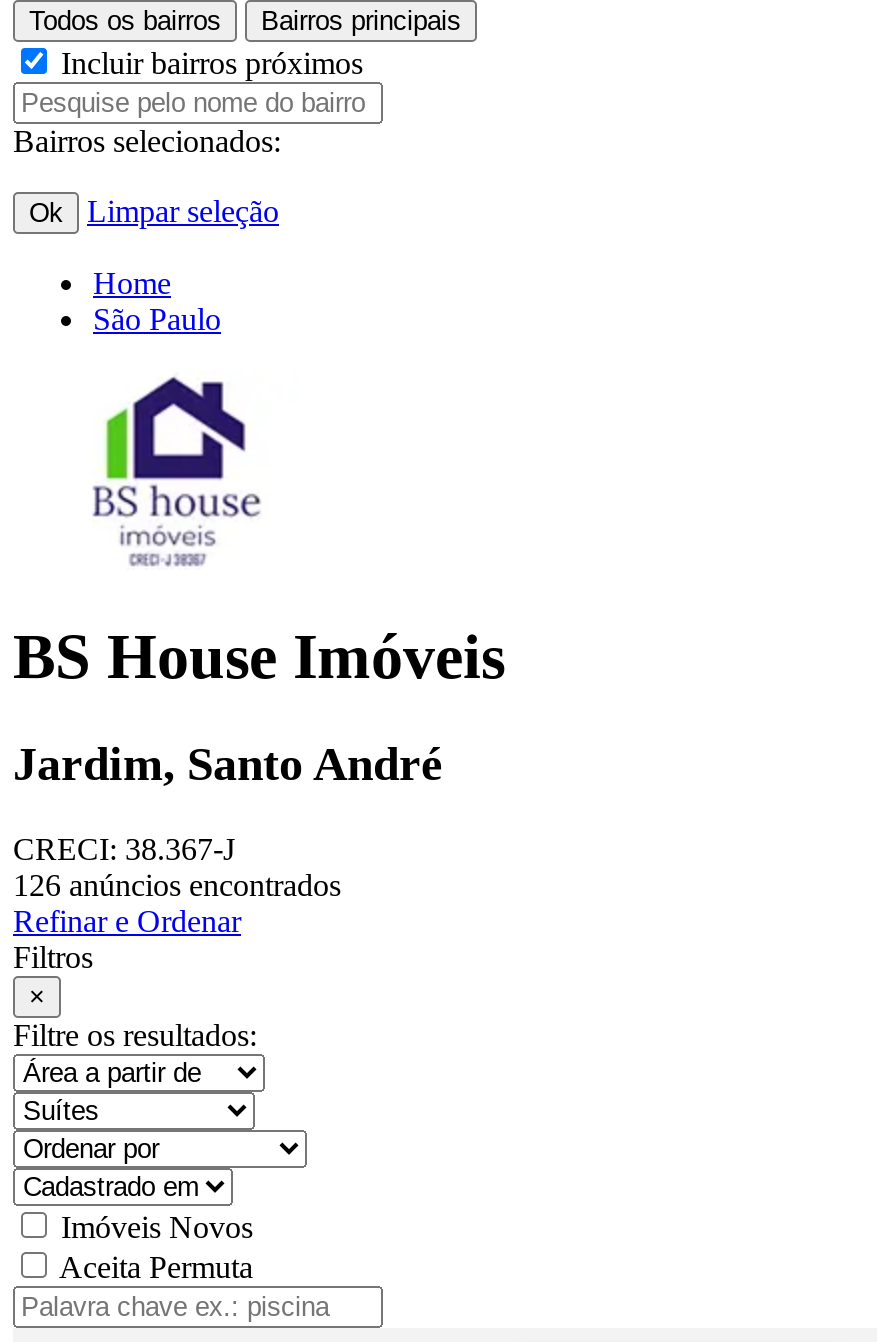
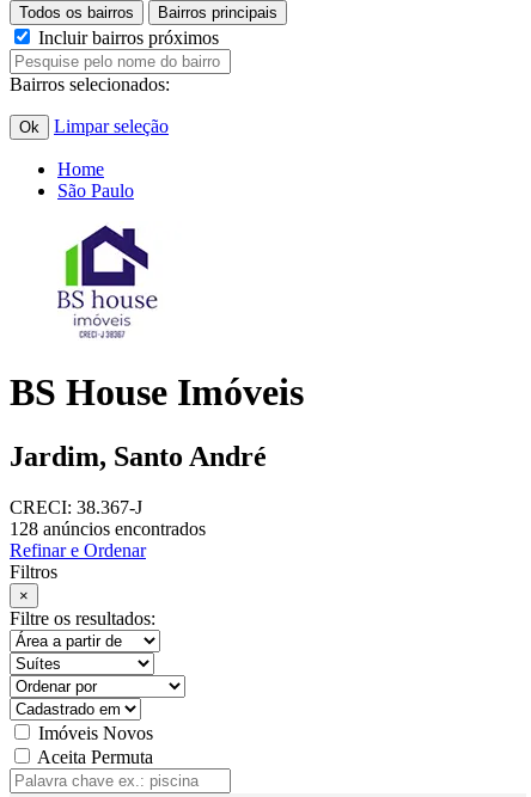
- 126 anúncios encontrados
+ 128 anúncios encontrados
